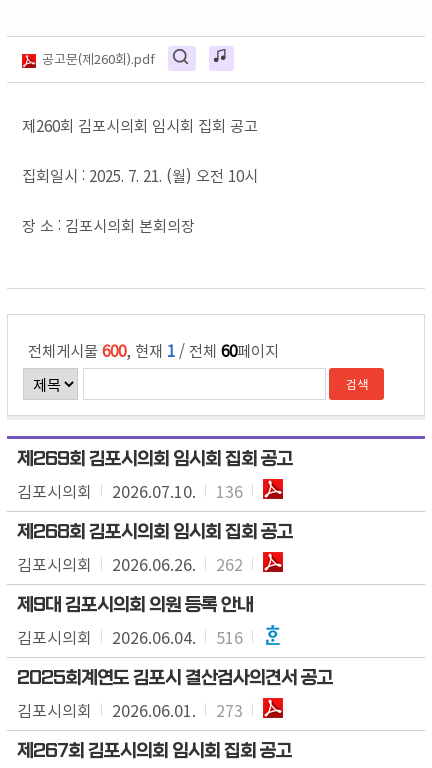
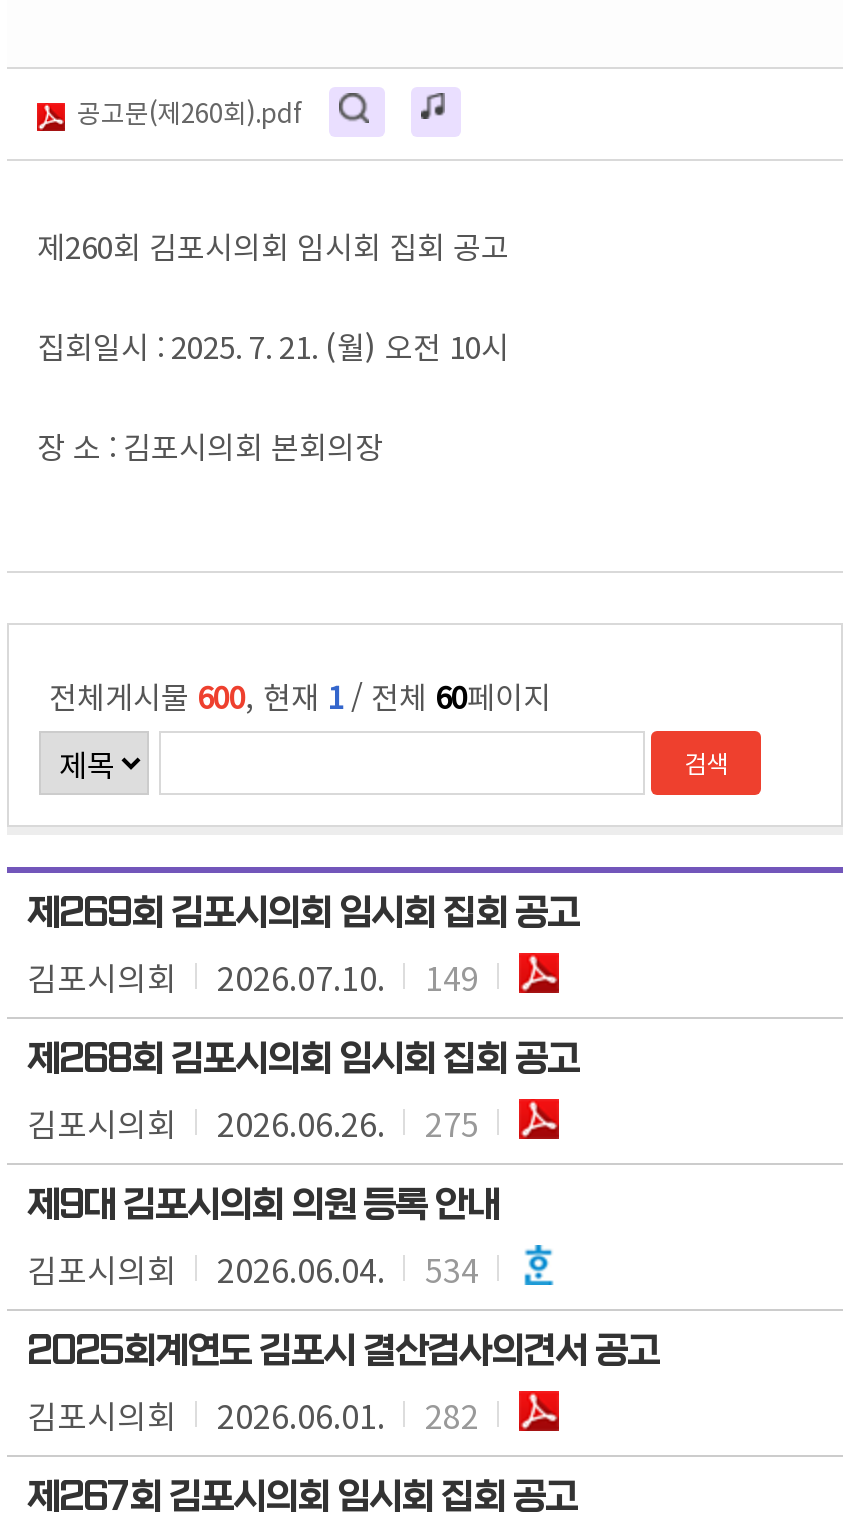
- 김포시의회 소 2026.07.10. 136
+ 김포시의회 소 2026.07.10. 149

- 262
+ 275

- 516
+ 534

- 김포시의회 2026.06.01. 273
+ 김포시의회 2026.06.01. 282
